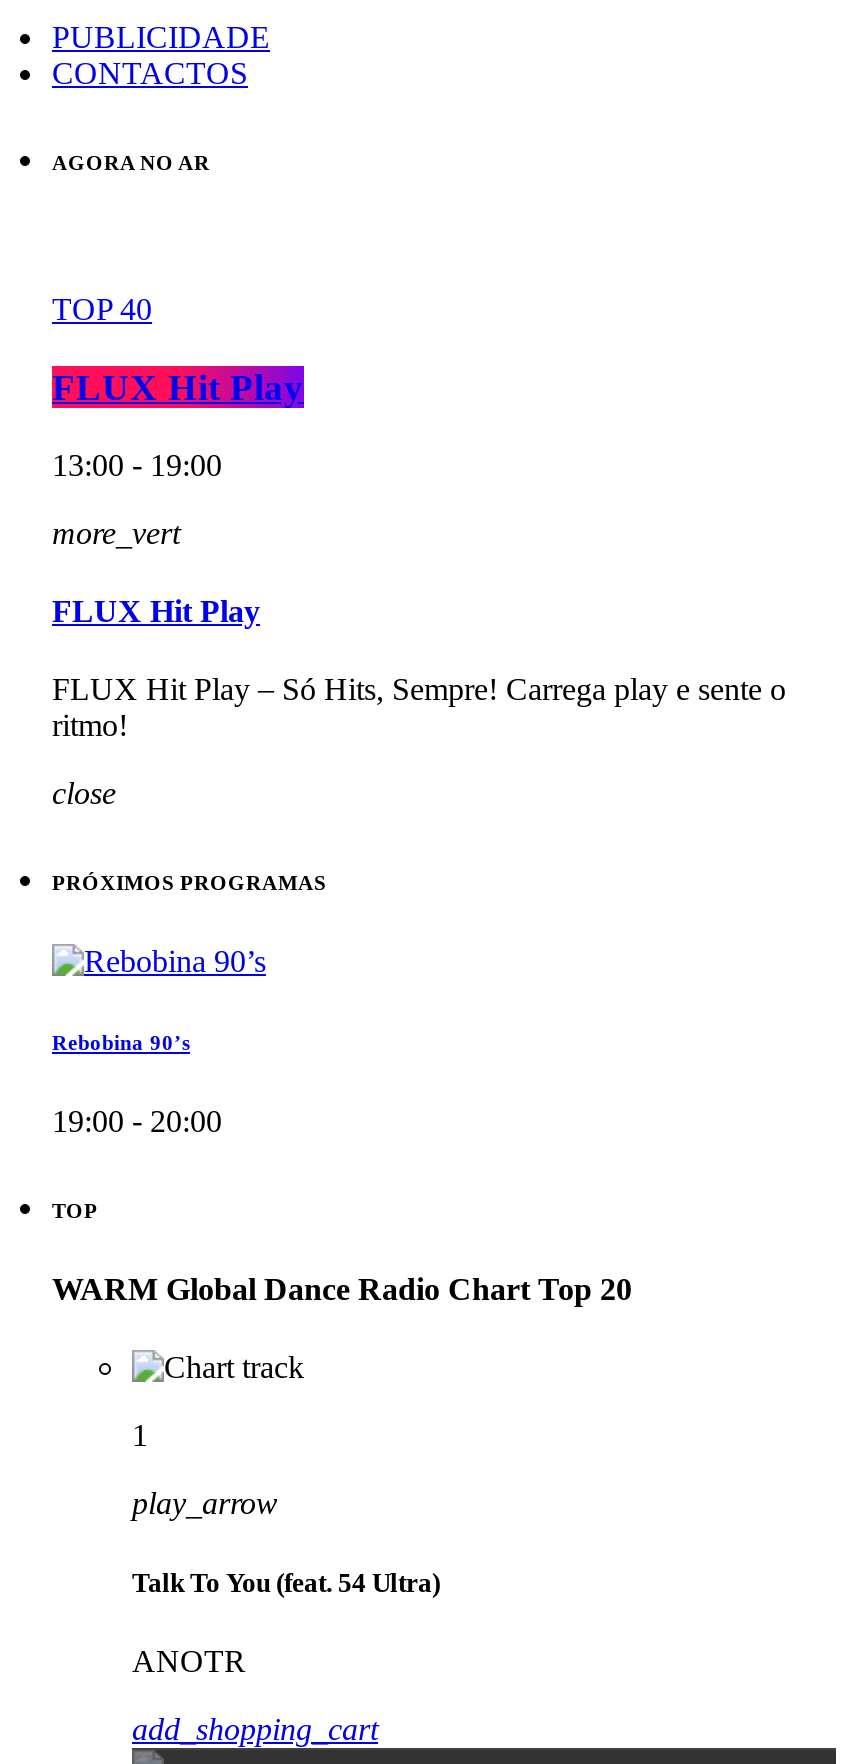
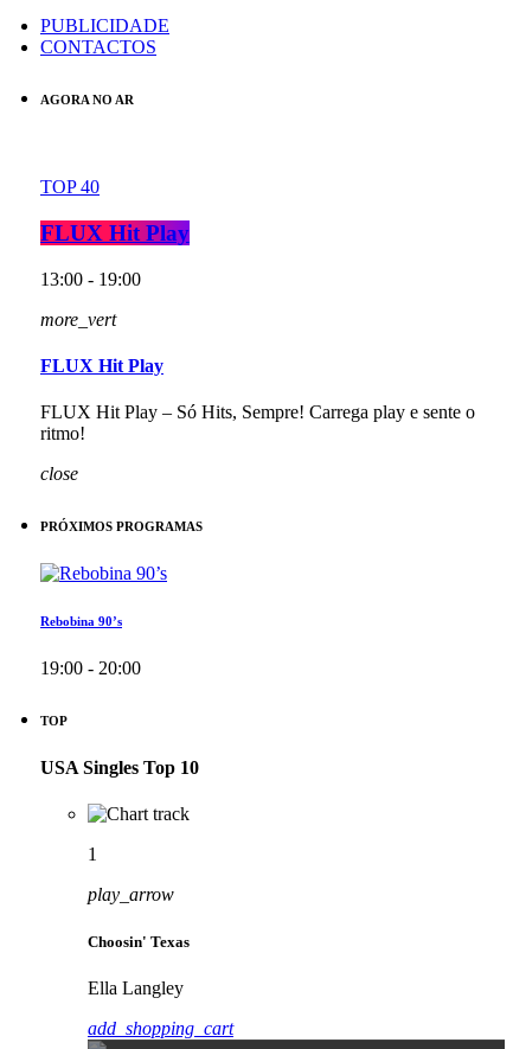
- WARM Global Dance Radio Chart Top 20
+ USA Singles Top 10

- Talk To You (feat. 54 Ultra)
+ Choosin' Texas

- ANOTR
+ Ella Langley
